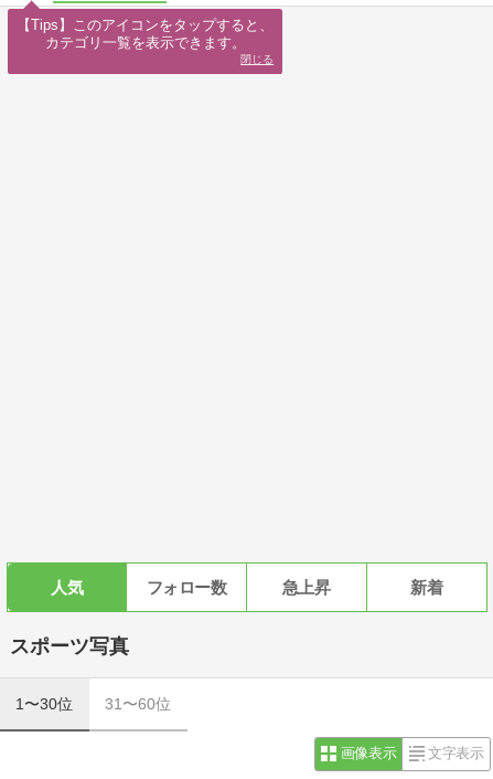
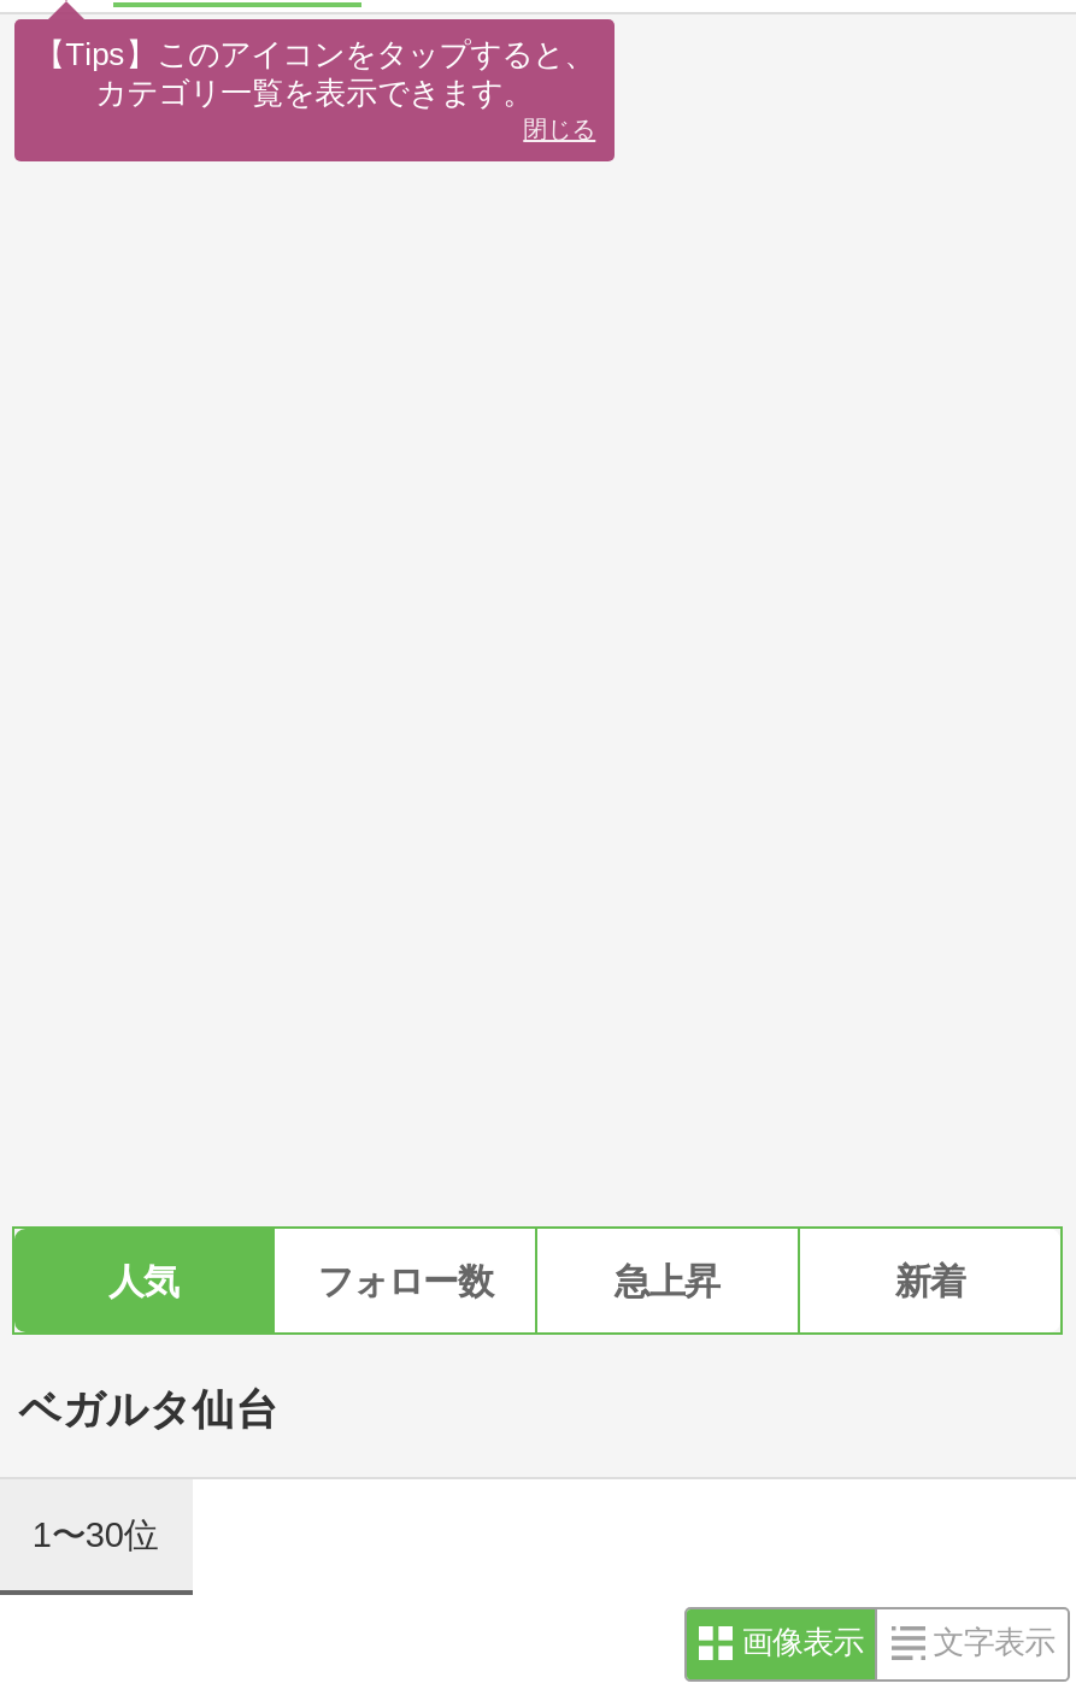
- スポーツ写真
+ ベガルタ仙台

- 31〜60位
